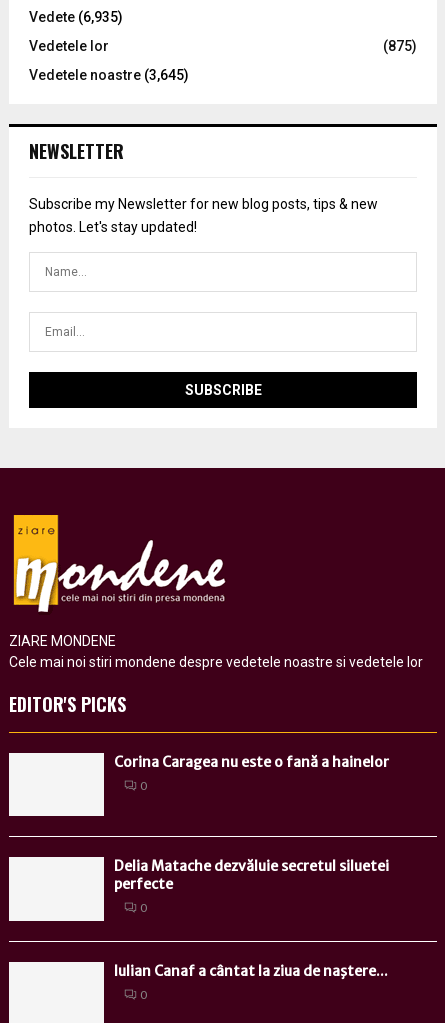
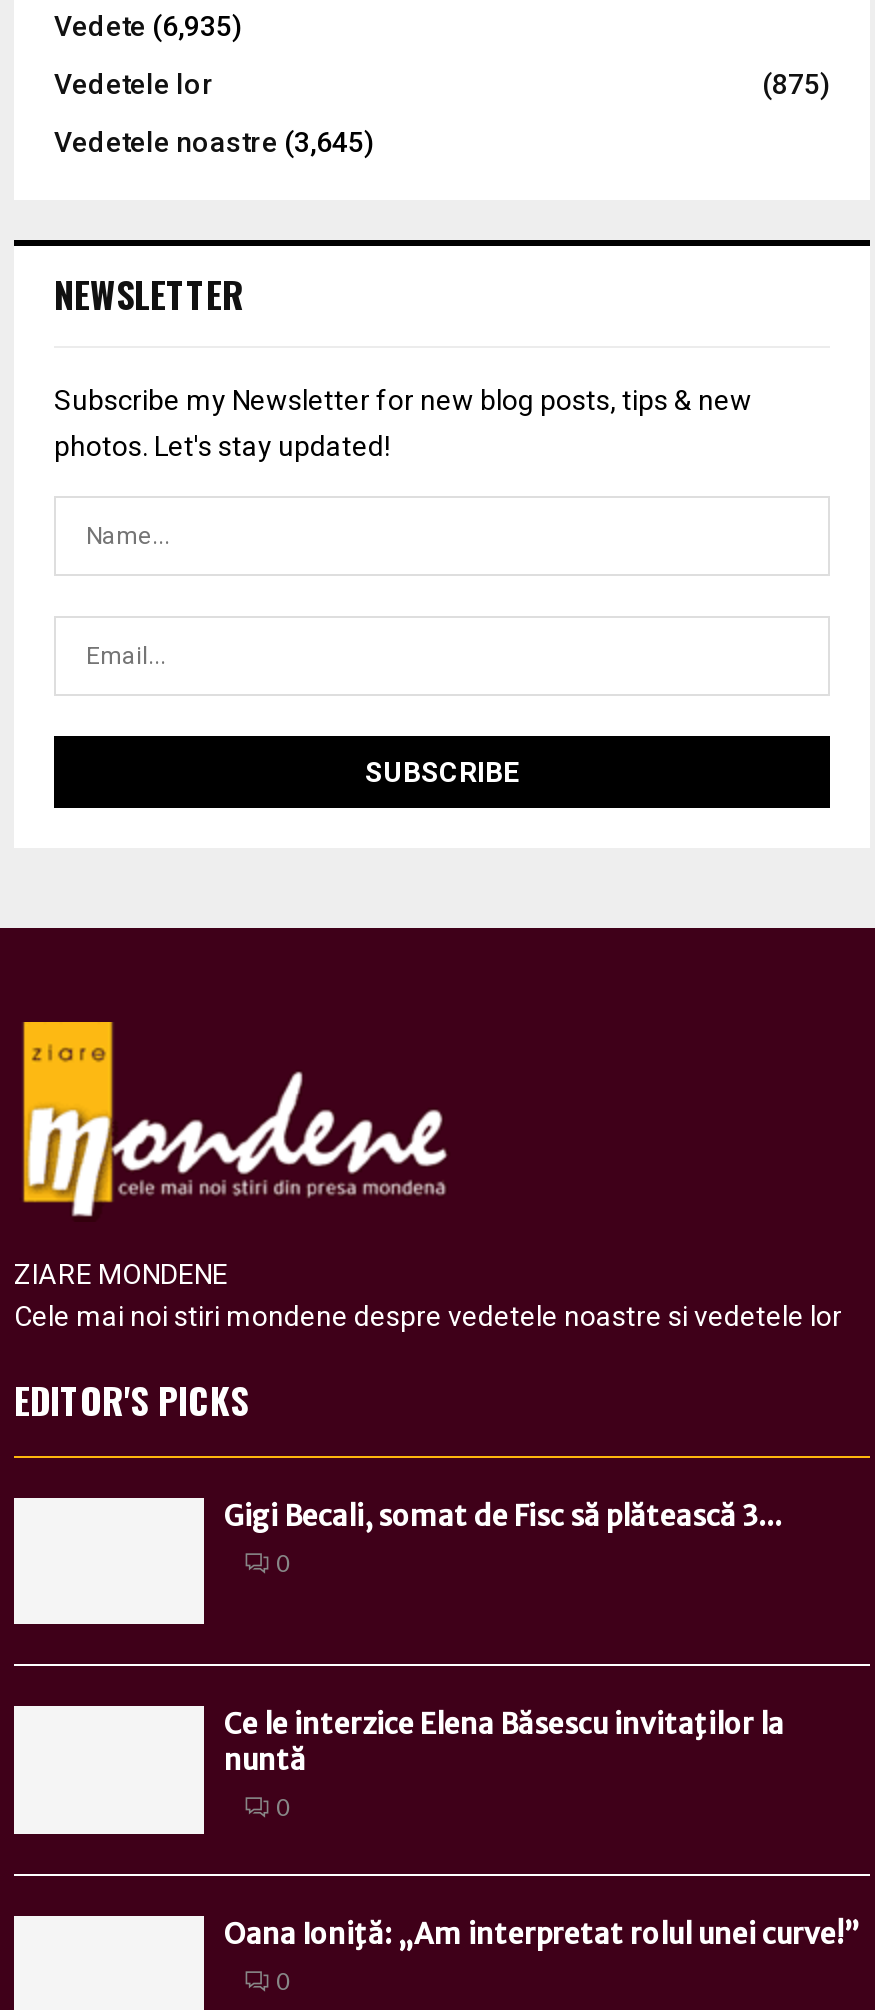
- Corina Caragea nu este o fană a hainelor
+ Gigi Becali, somat de Fisc să plătească 3...

- Delia Matache dezvăluie secretul siluetei
- perfecte
+ Ce le interzice Elena Băsescu invitaţilor la
+ nuntă

- Iulian Canaf a cântat la ziua de naştere...
+ Oana Ioniţă: „Am interpretat rolul unei curve!”
